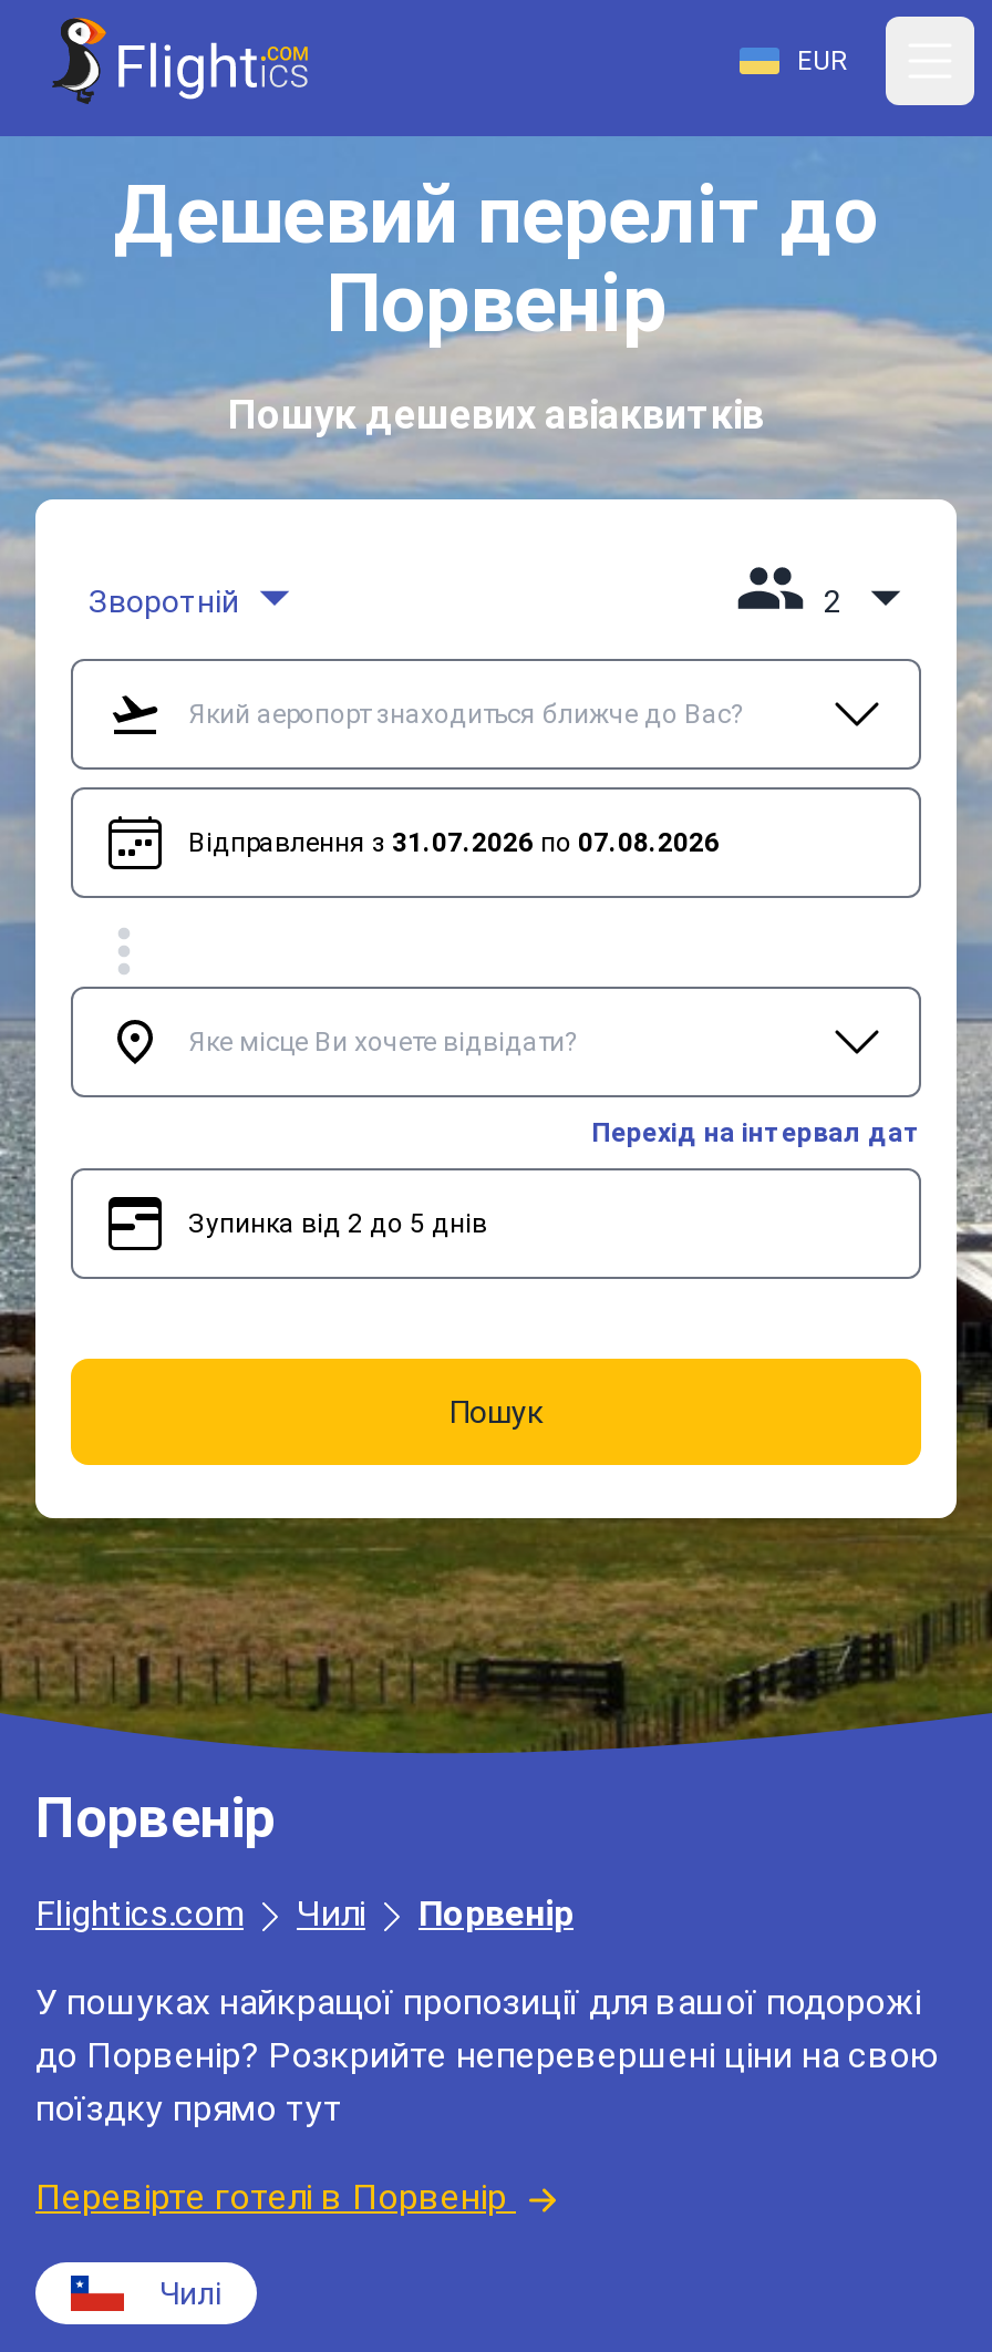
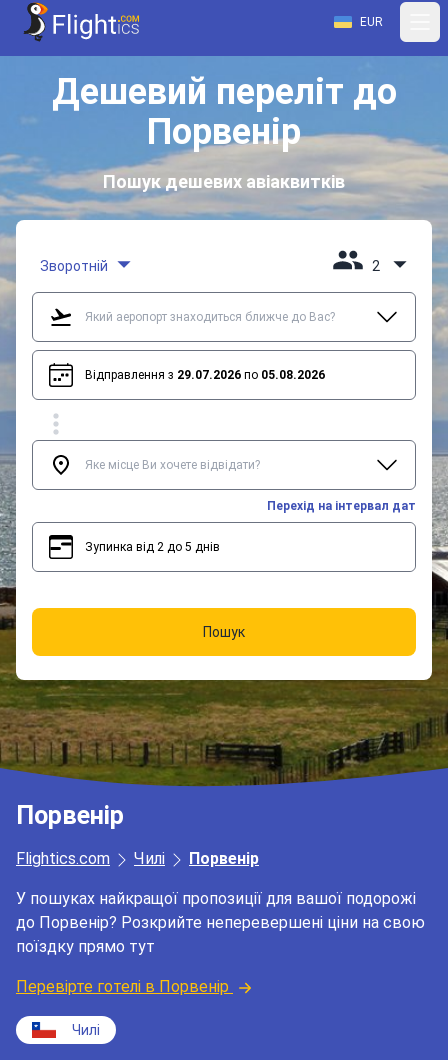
- Відправлення з 31.07.2026 по 07.08.2026
+ Відправлення з 29.07.2026 по 05.08.2026
